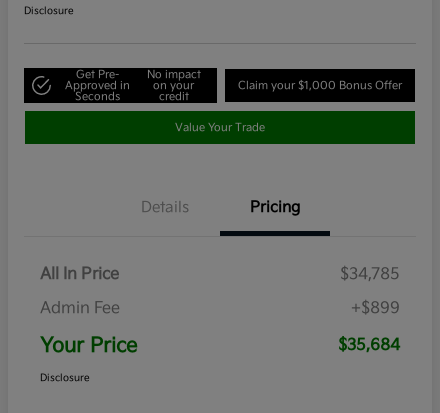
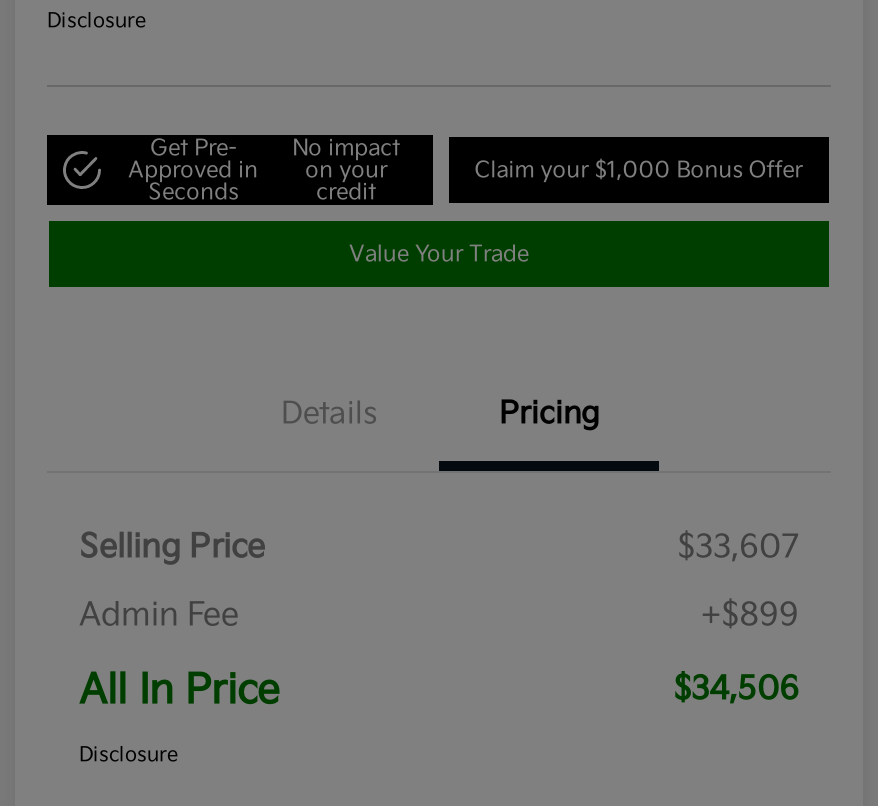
- All In Price
- $34,785
+ Selling Price
+ $33,607

- Your Price
- $35,684
+ All In Price
+ $34,506
